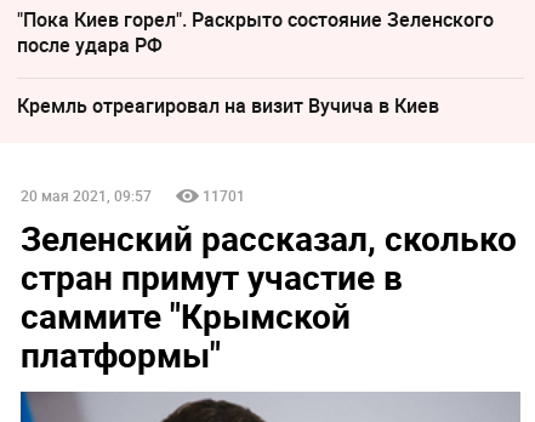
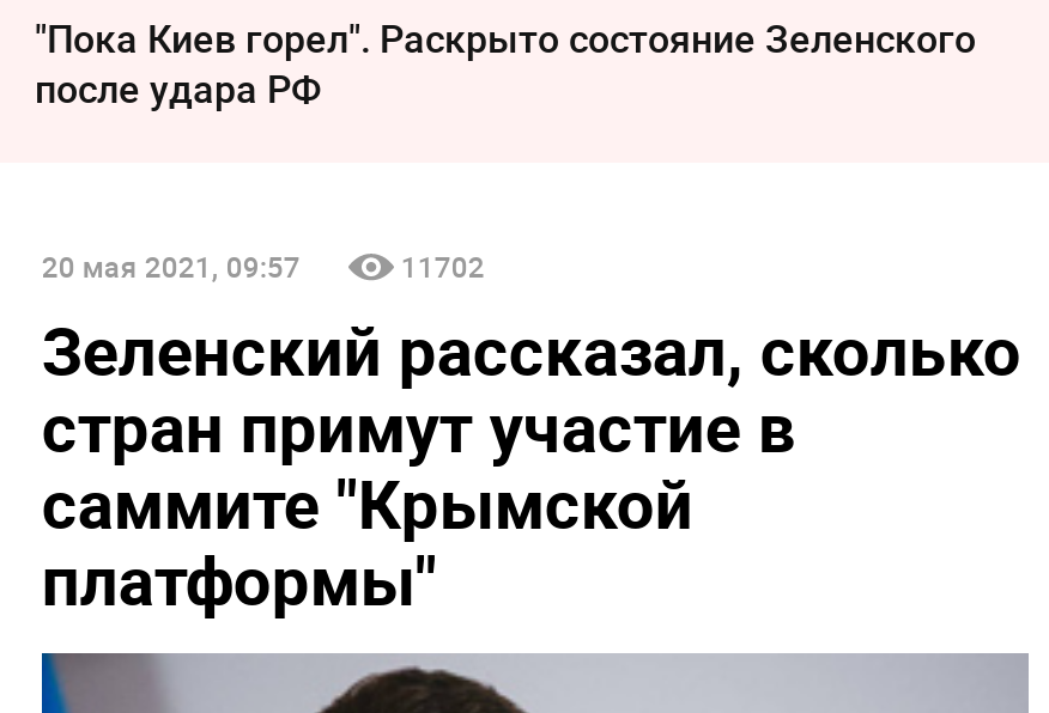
- Кремль отреагировал на визит Вучича в Киев

- 11701
+ 11702
